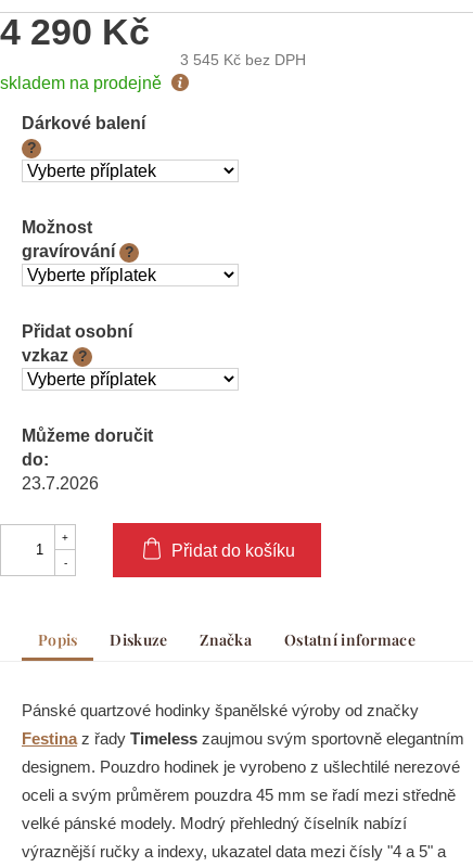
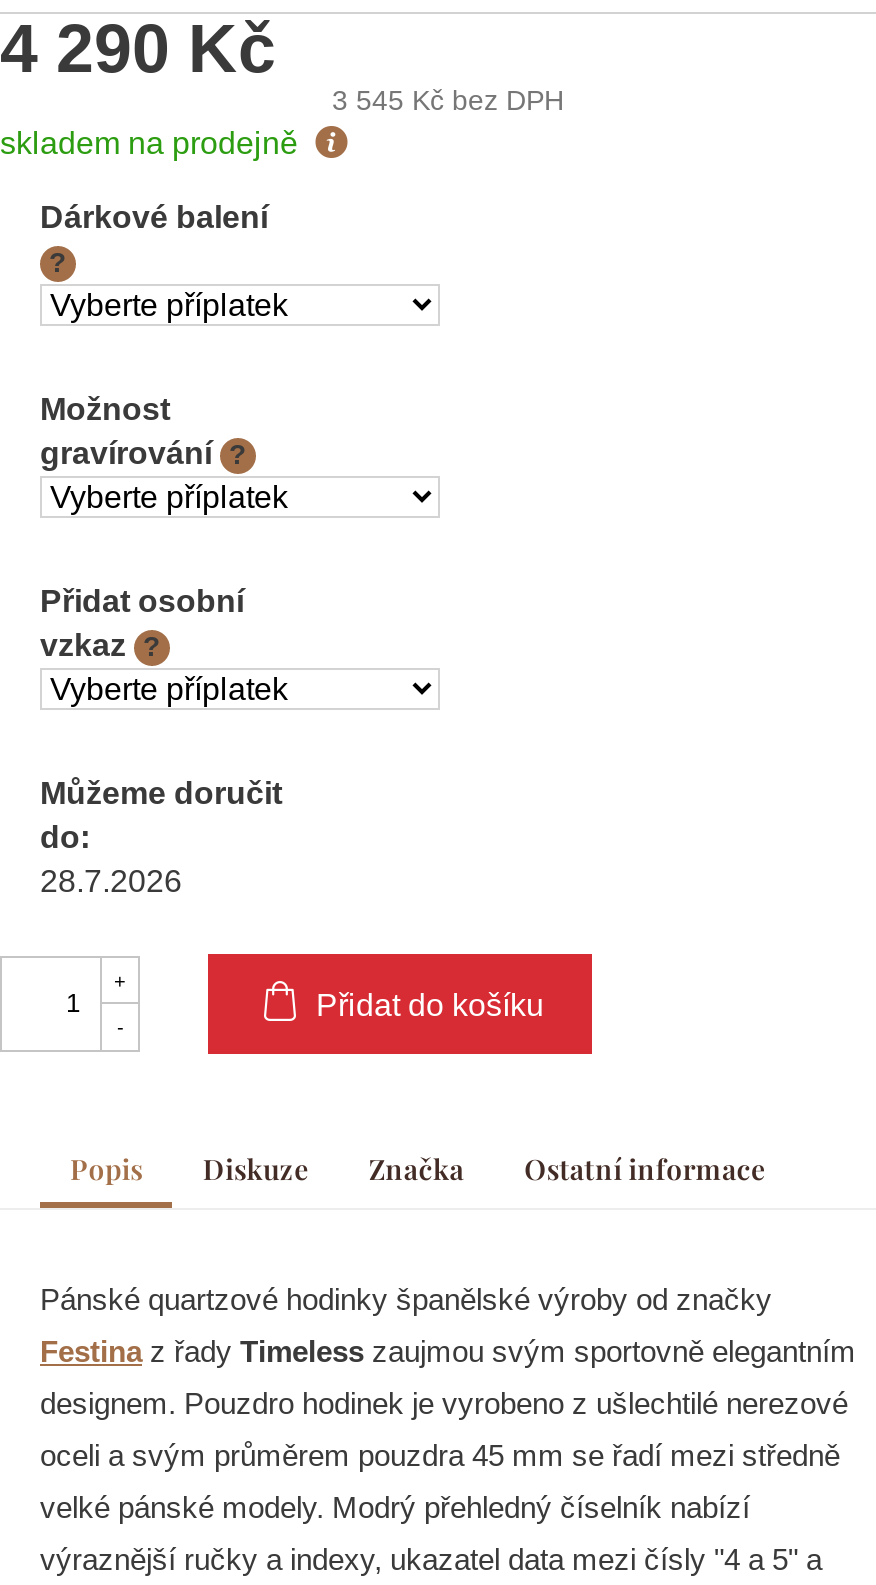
- 23.7.2026
+ 28.7.2026
